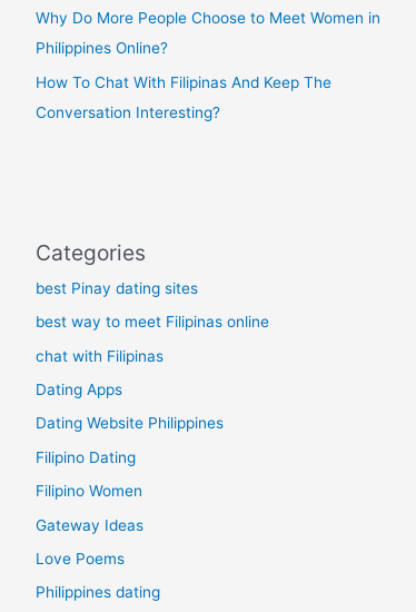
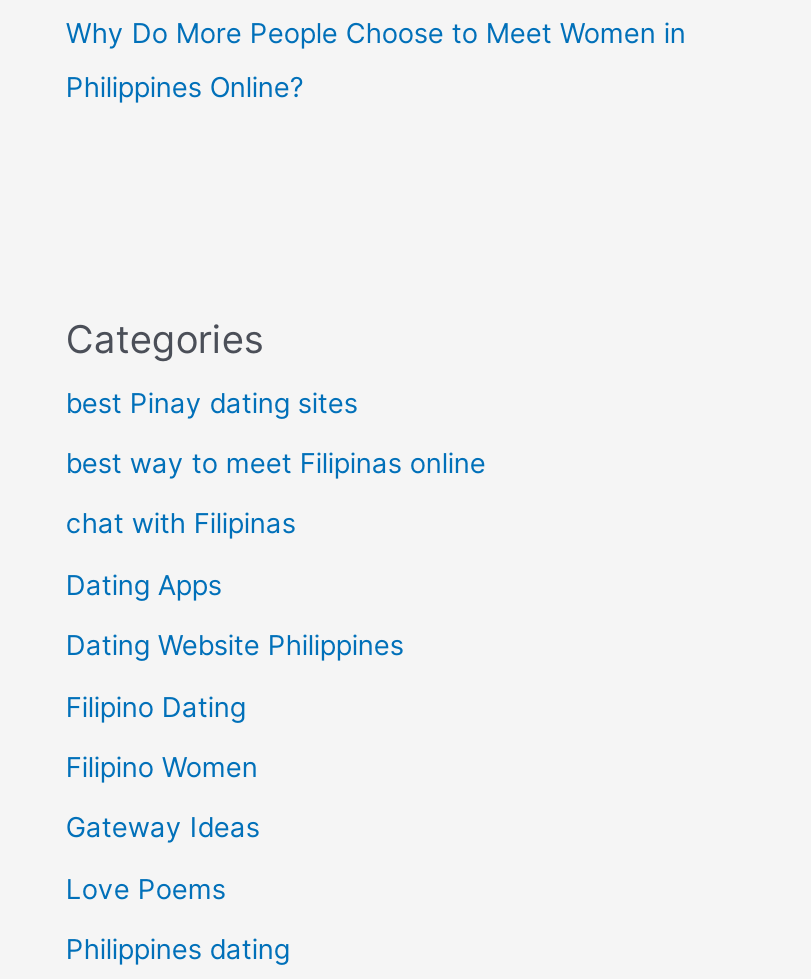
- How To Chat With Filipinas And Keep The
- Conversation Interesting?
